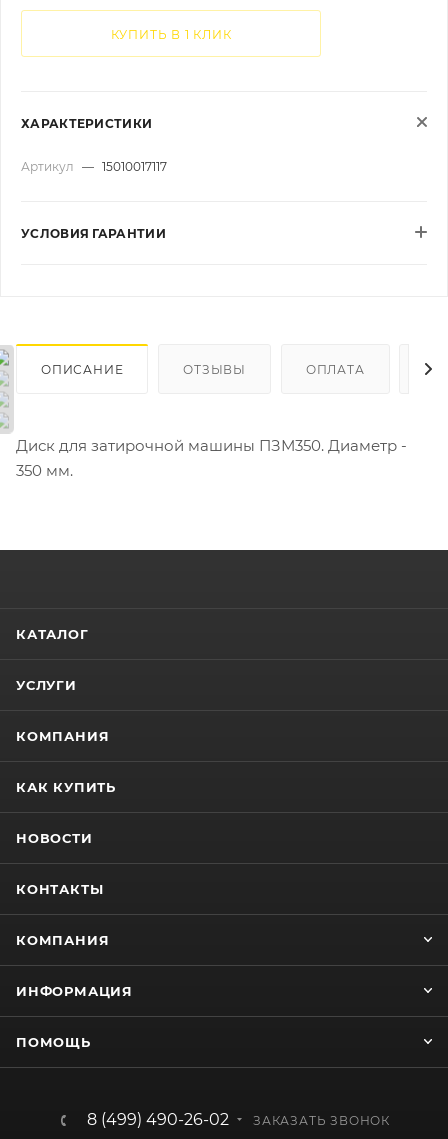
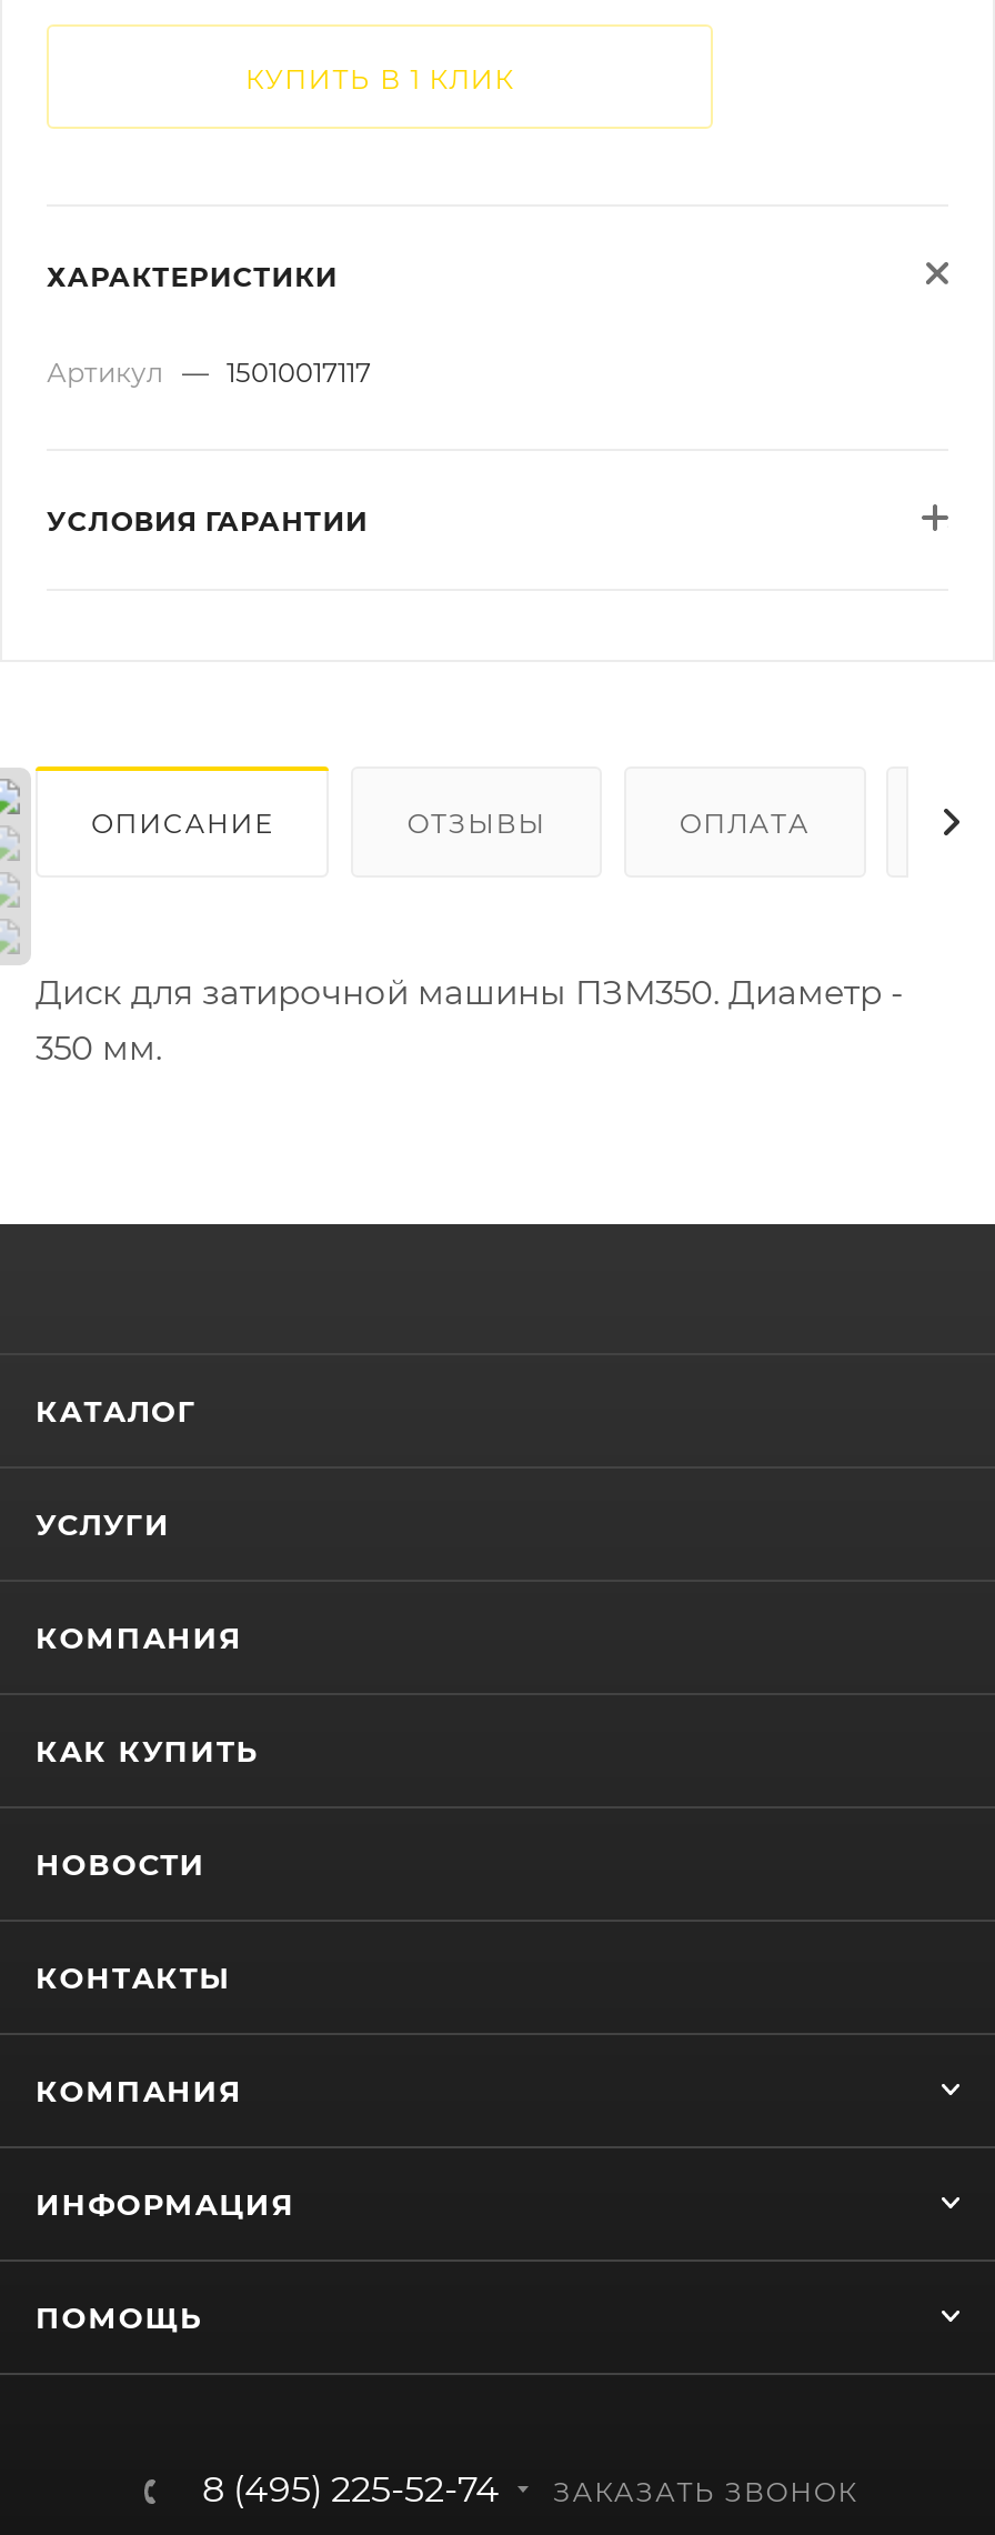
- 8 (499) 490-26-02 ЗАКАЗАТЬ ЗВОНОК
+ 8 (495) 225-52-74 ЗАКАЗАТЬ ЗВОНОК
